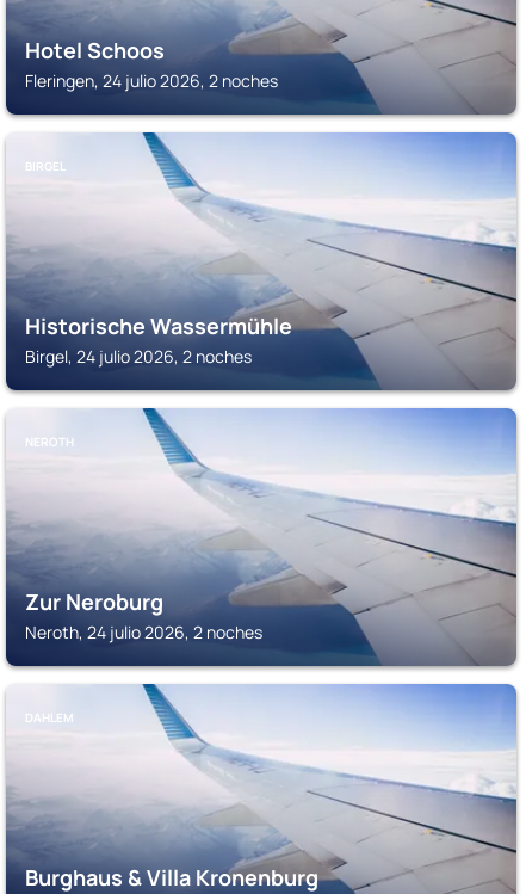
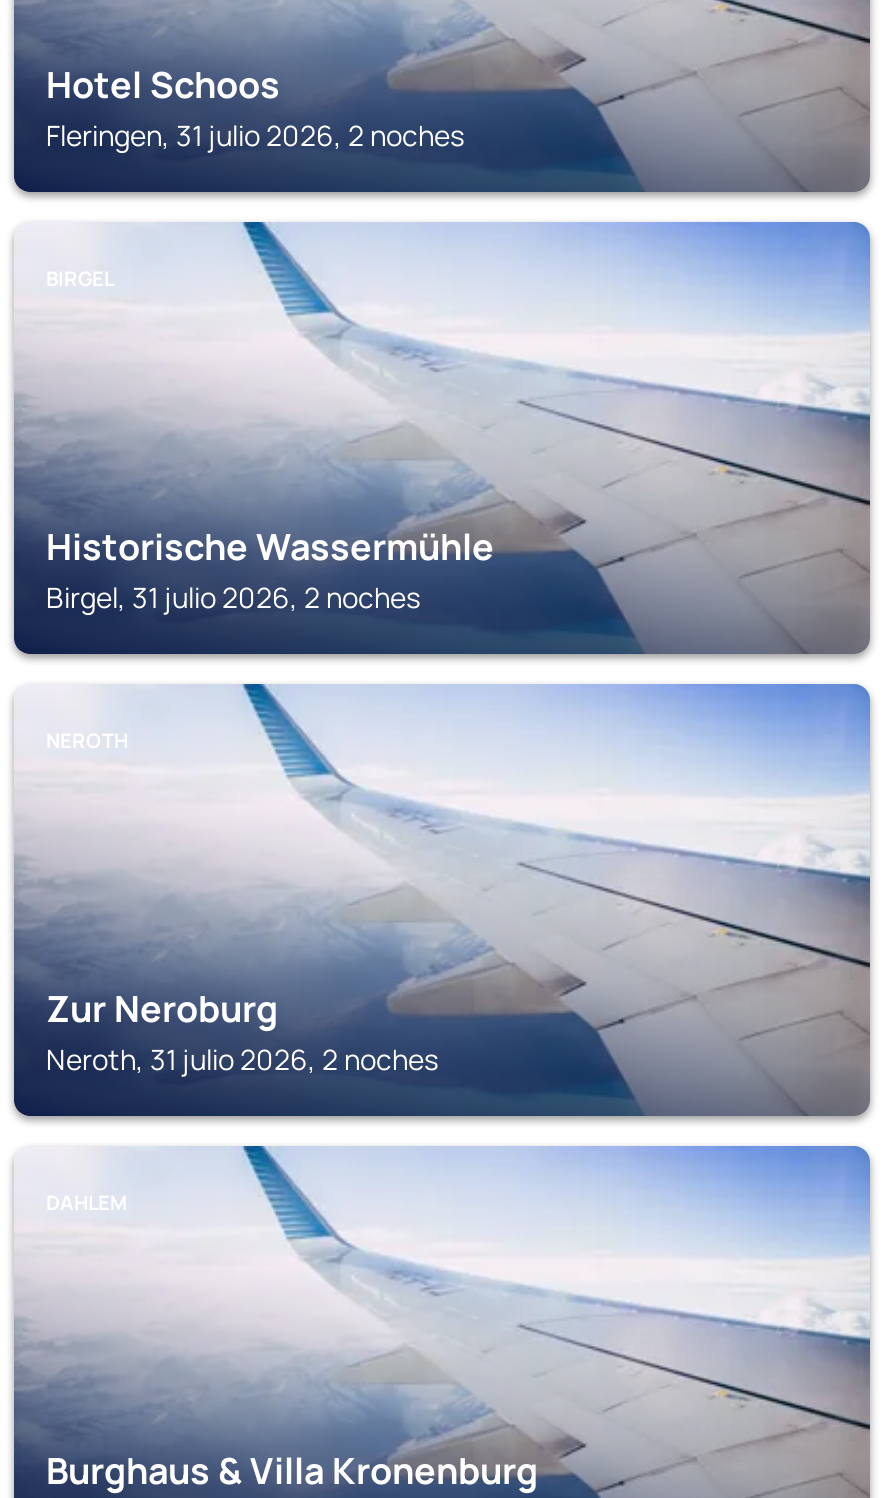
- Fleringen, 24 julio 2026, 2 noches
+ Fleringen, 31 julio 2026, 2 noches

- Birgel, 24 julio 2026, 2 noches
+ Birgel, 31 julio 2026, 2 noches

- Neroth, 24 julio 2026, 2 noches
+ Neroth, 31 julio 2026, 2 noches
